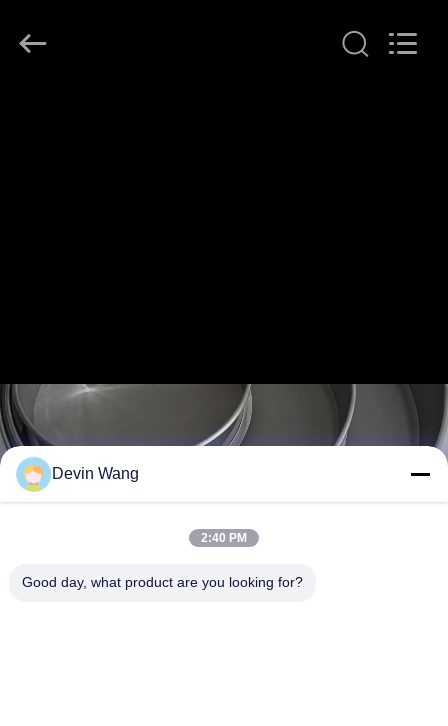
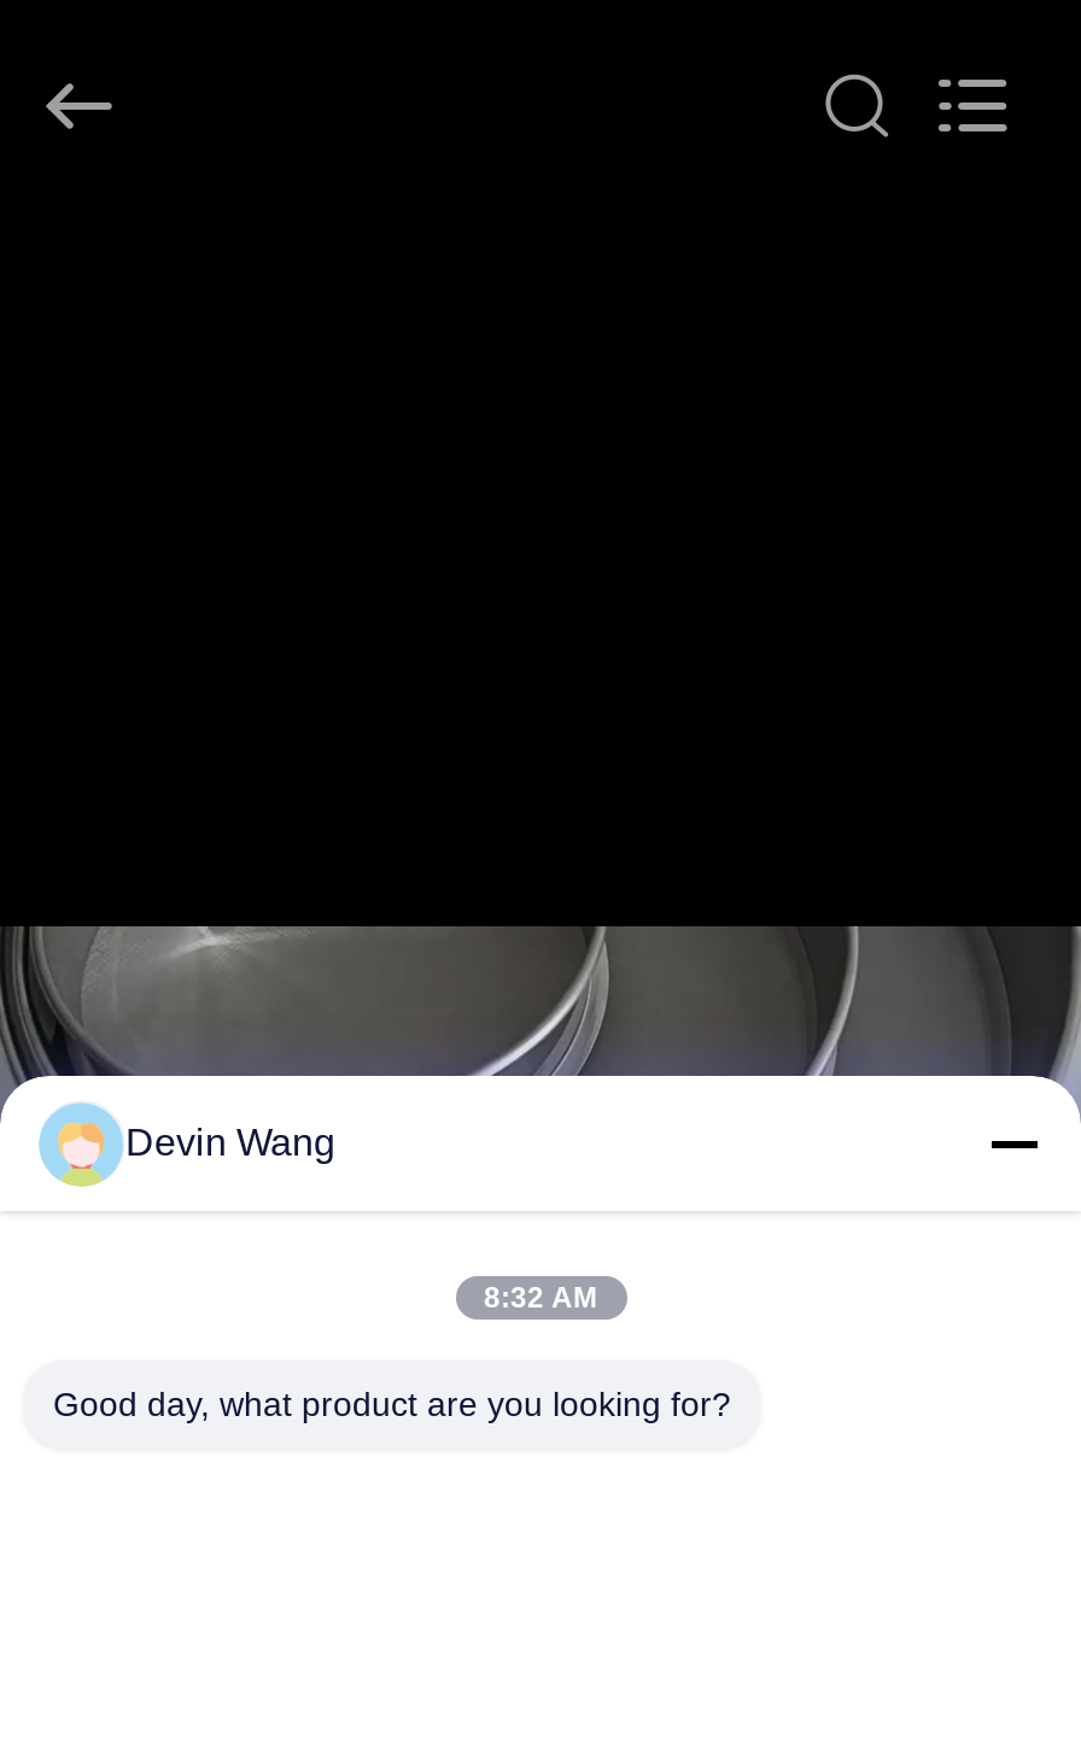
- 2:40 PM
+ 8:32 AM
